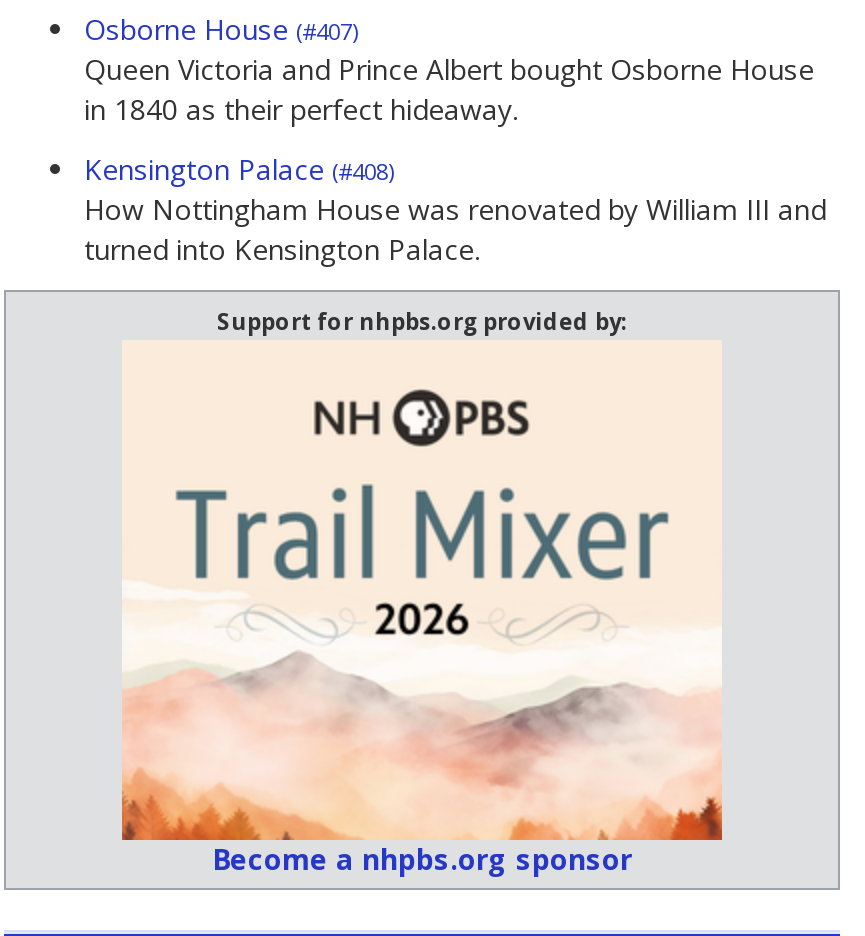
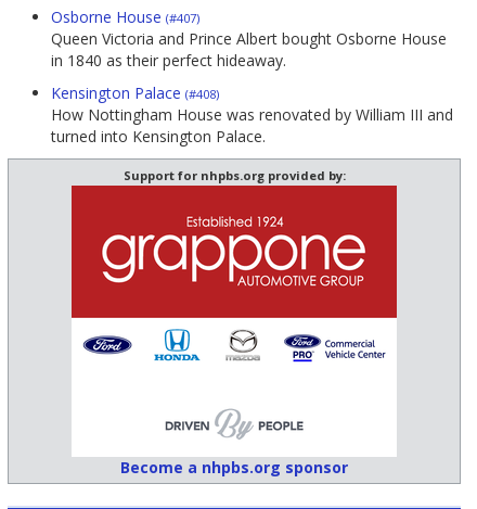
- [image]
+ [image]
